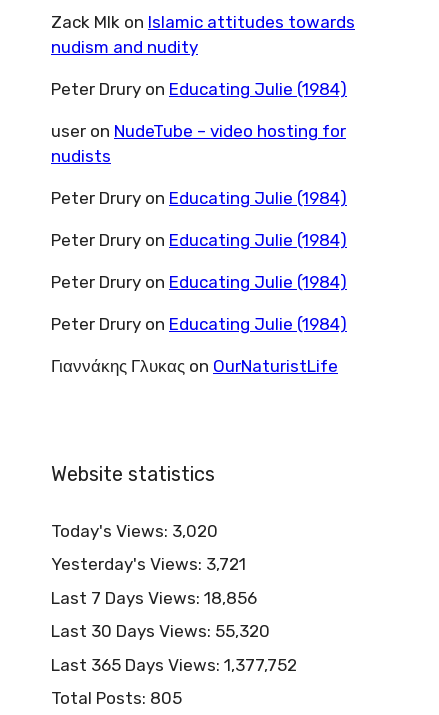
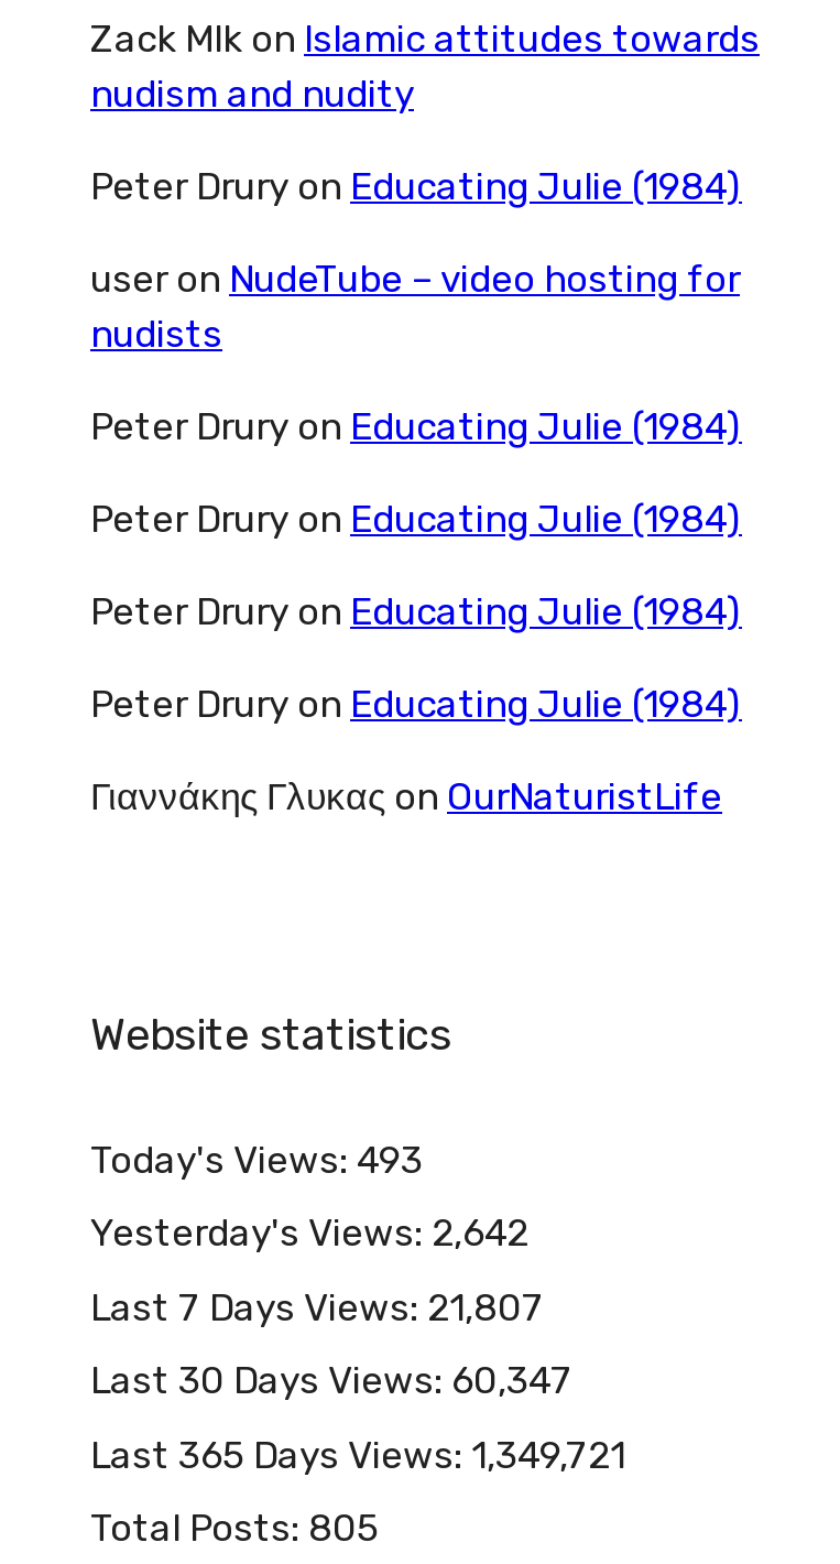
- Today's Views: 3,020
+ Today's Views: 493

- Yesterday's Views: 3,721
+ Yesterday's Views: 2,642

- Last 7 Days Views: 18,856
+ Last 7 Days Views: 21,807

- Last 30 Days Views: 55,320
+ Last 30 Days Views: 60,347

- Last 365 Days Views: 1,377,752
+ Last 365 Days Views: 1,349,721
